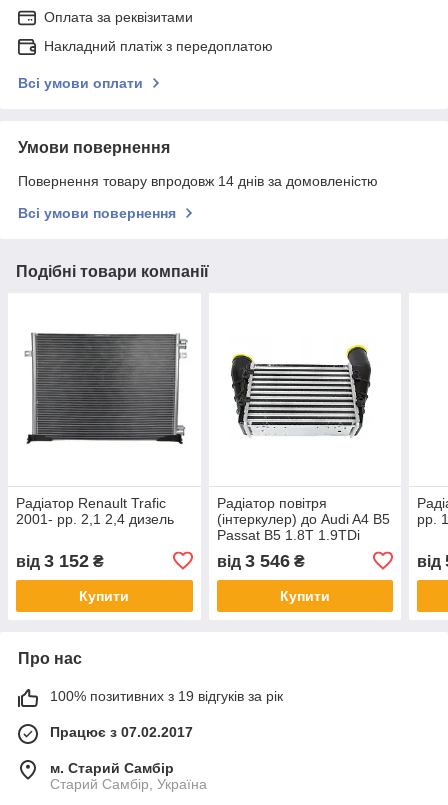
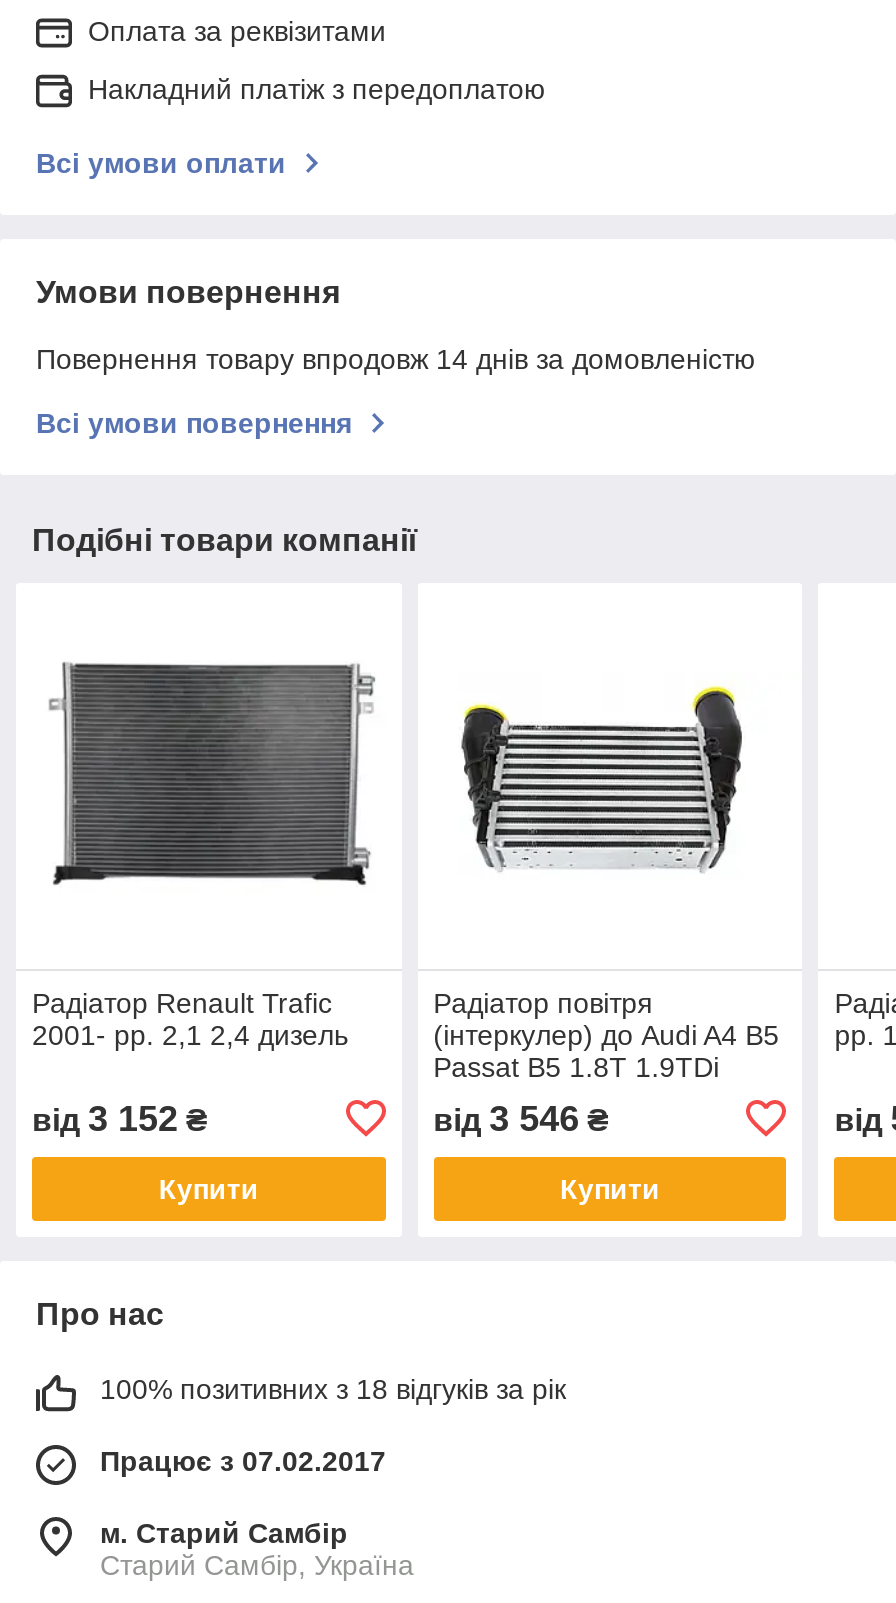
- 100% позитивних з 19 відгуків за рік
+ 100% позитивних з 18 відгуків за рік
